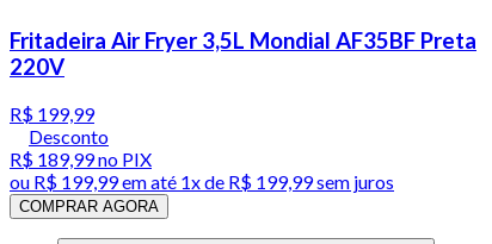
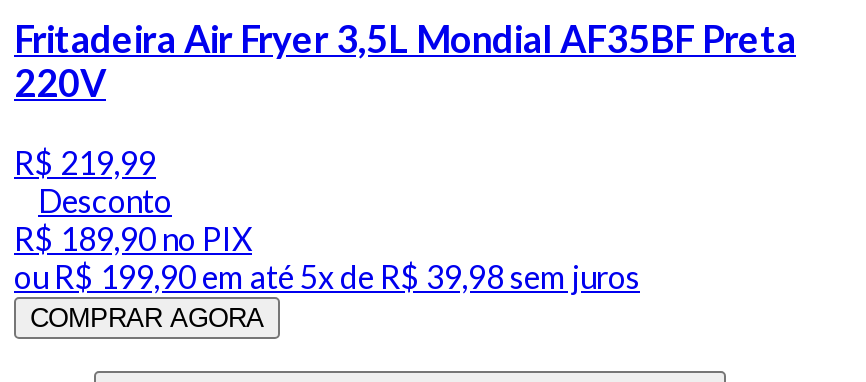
- R$ 199,99
+ R$ 219,99

- R$ 189,99no PIX
+ R$ 189,90no PIX

- ouR$ 199,99em até 1x de R$ 199,99 sem juros
+ ouR$ 199,90em até 5x de R$ 39,98 sem juros
